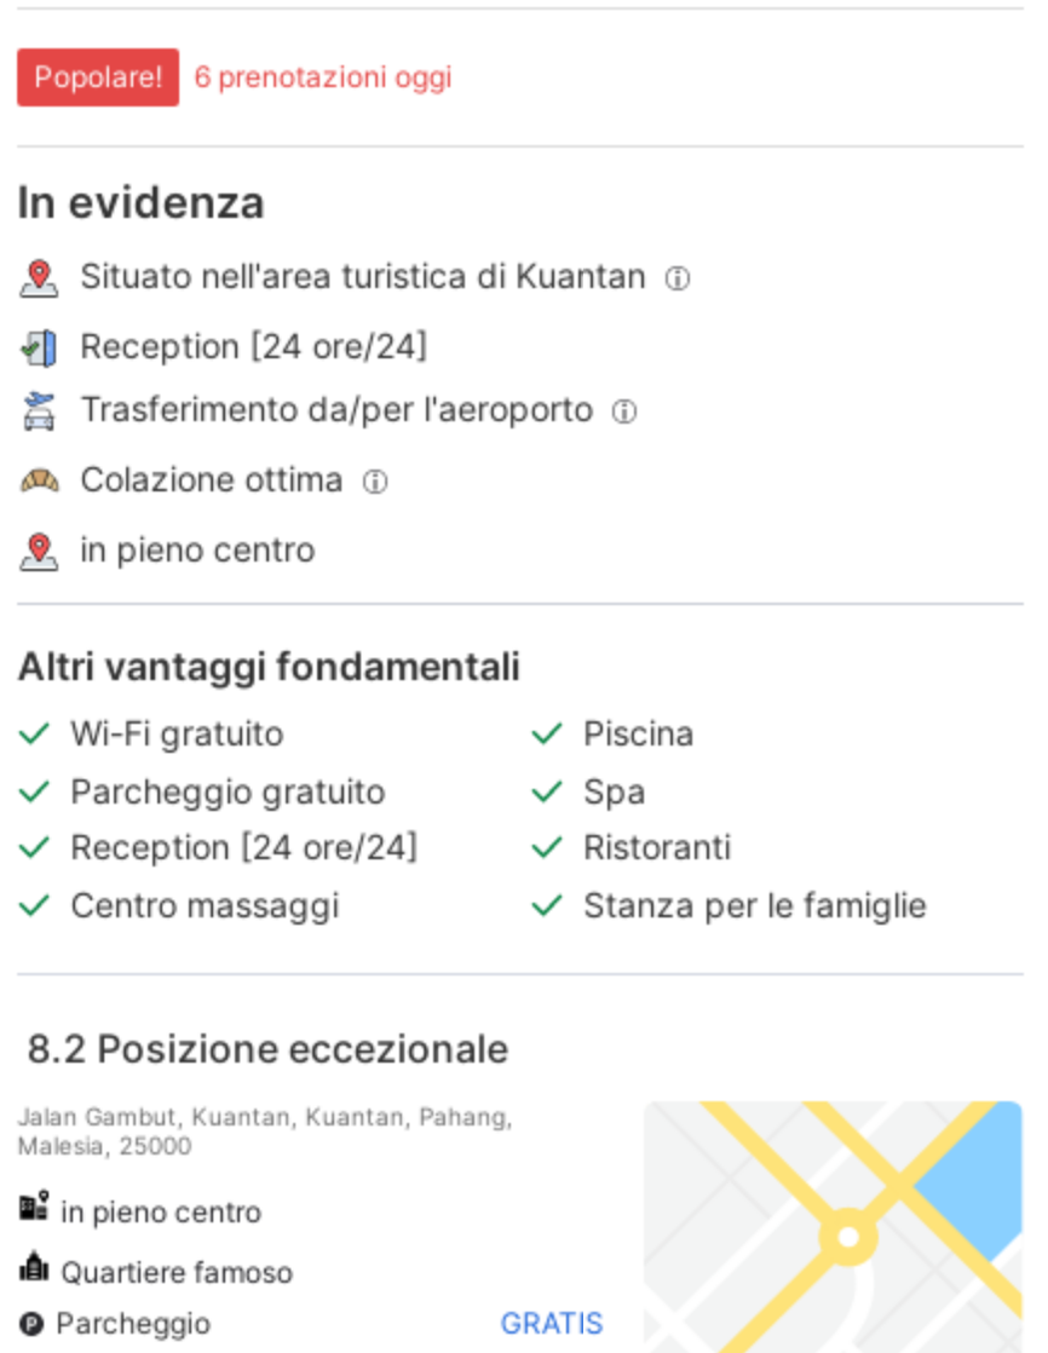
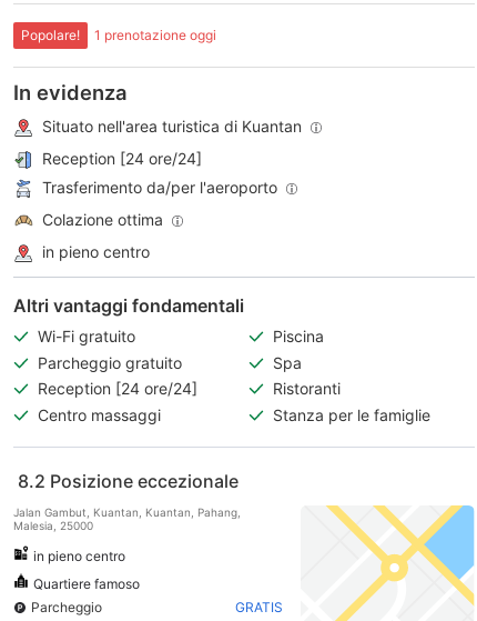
- 6 prenotazioni oggi
+ 1 prenotazione oggi
